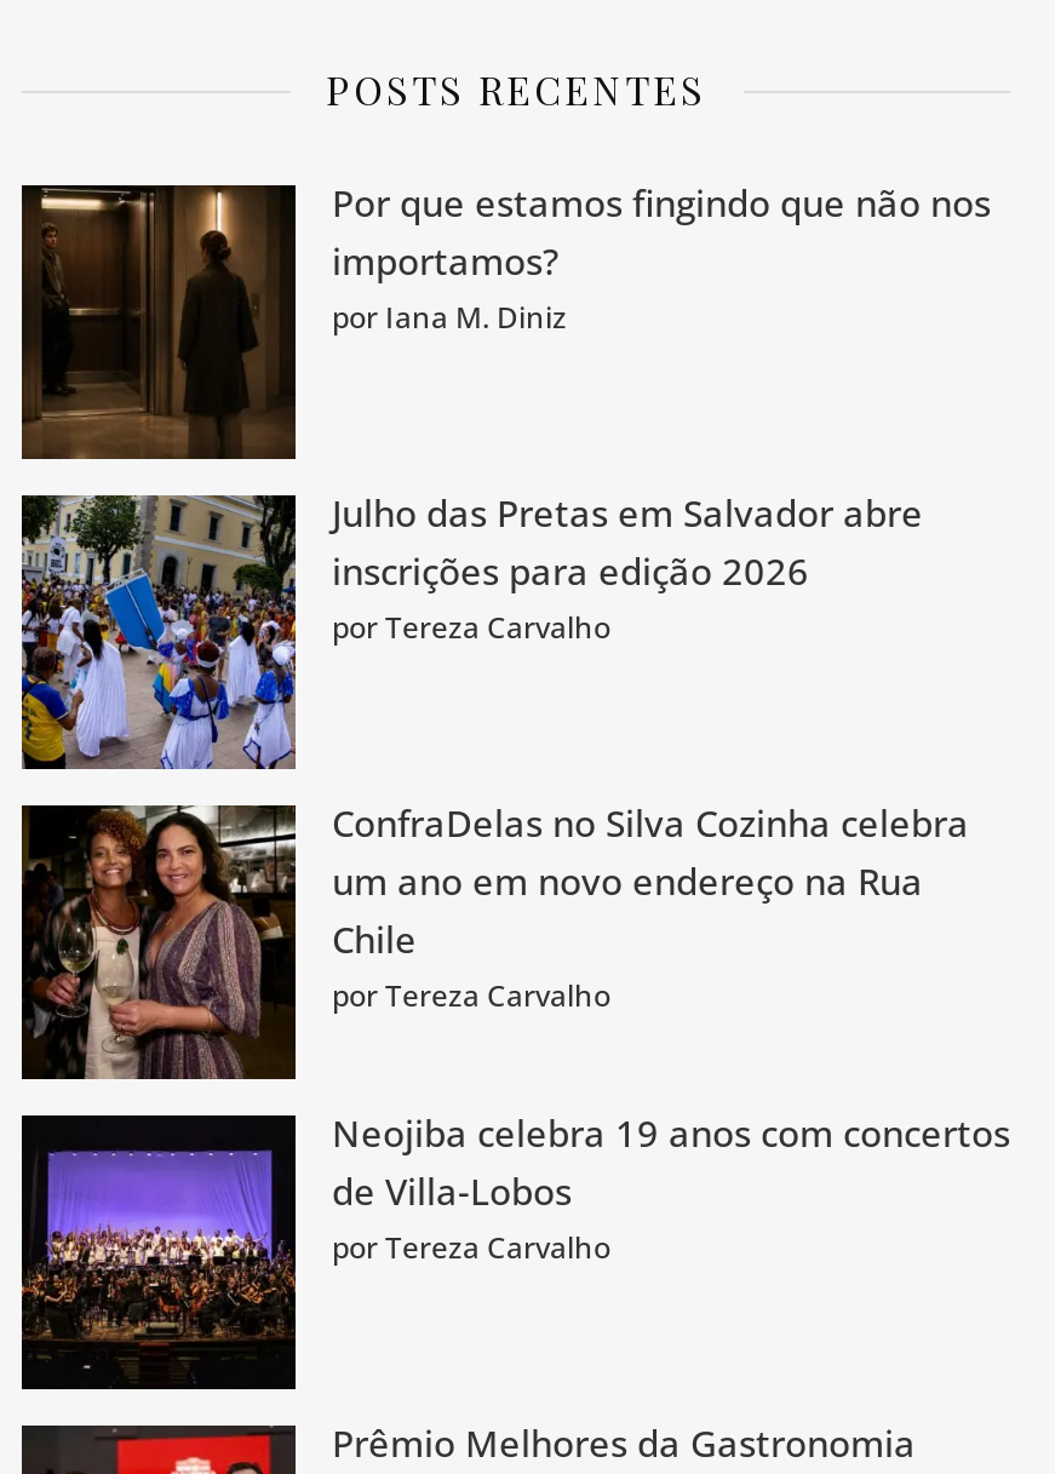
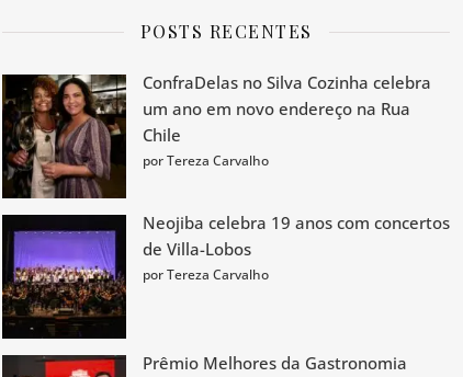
- [image]
- Por que estamos fingindo que não nos
- importamos?
- por Iana M. Diniz

- [image]
- Julho das Pretas em Salvador abre
- inscrições para edição 2026
- por Tereza Carvalho
